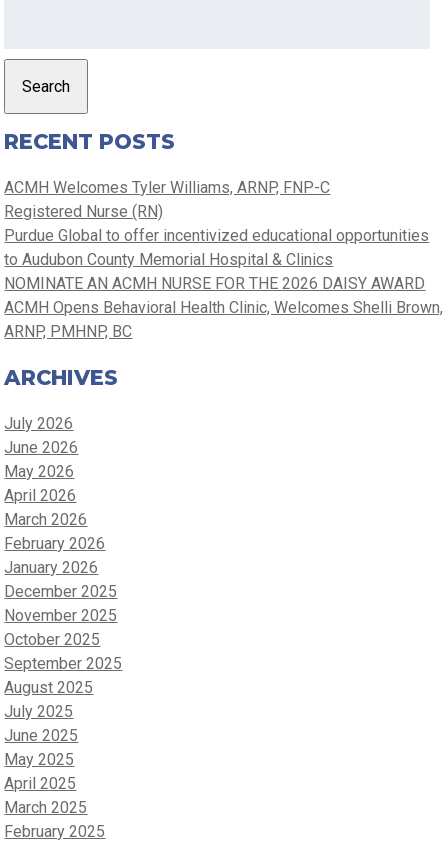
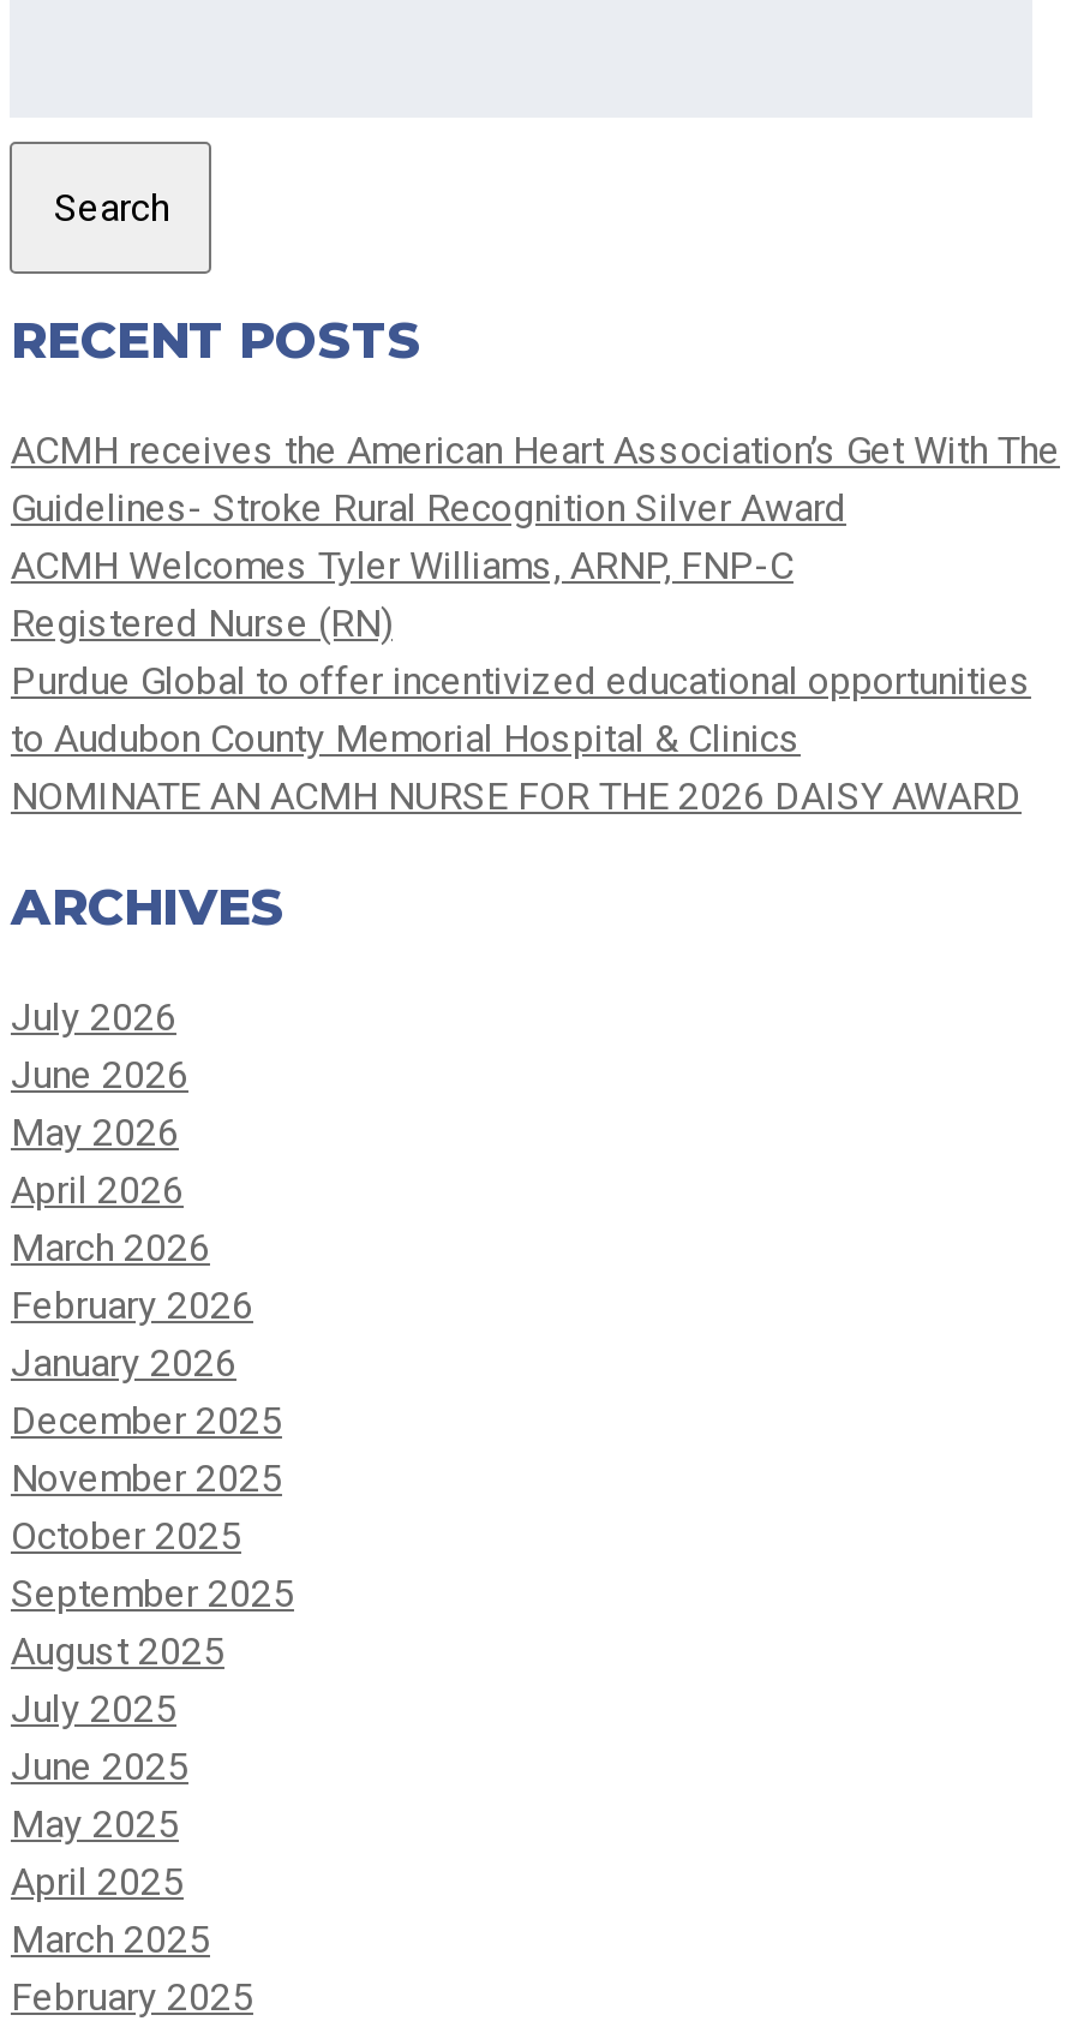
+ ACMH receives the American Heart Association’s Get With The
+ Guidelines- Stroke Rural Recognition Silver Award

moved down: ACMH Welcomes Tyler Williams, ARNP, FNP-C | Registered Nurse (RN) | Purdue Global to offer incentivized educational opportunities | to Audubon County Memorial Hospital & Clinics | NOMINATE AN ACMH NURSE FOR THE 2026 DAISY AWARD

- ACMH Opens Behavioral Health Clinic, Welcomes Shelli Brown,
- ARNP, PMHNP, BC
